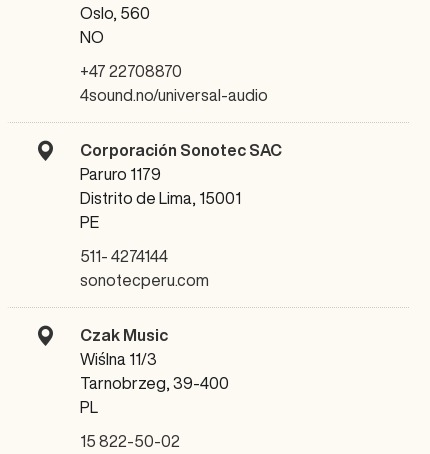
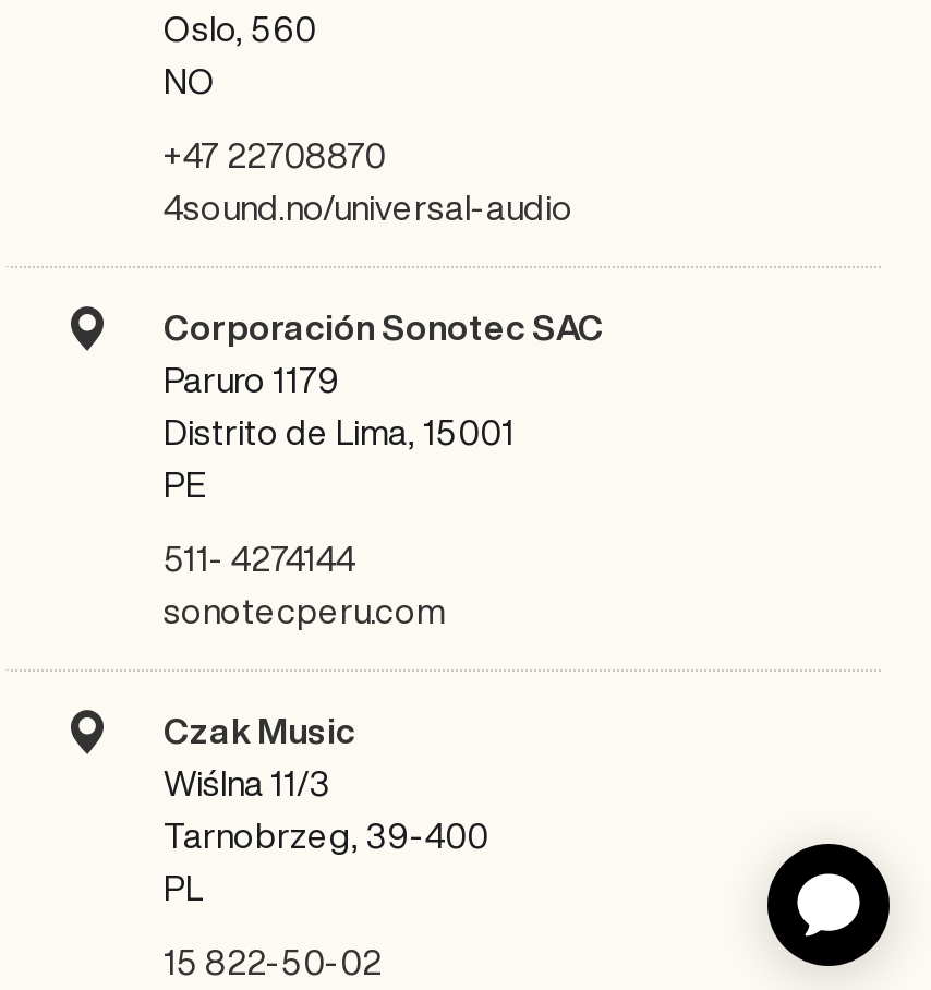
+ [image]
